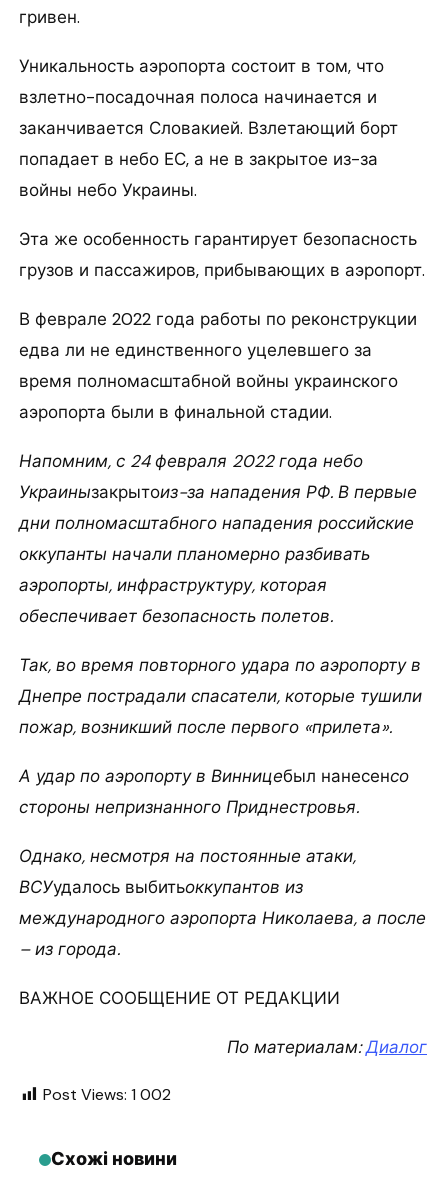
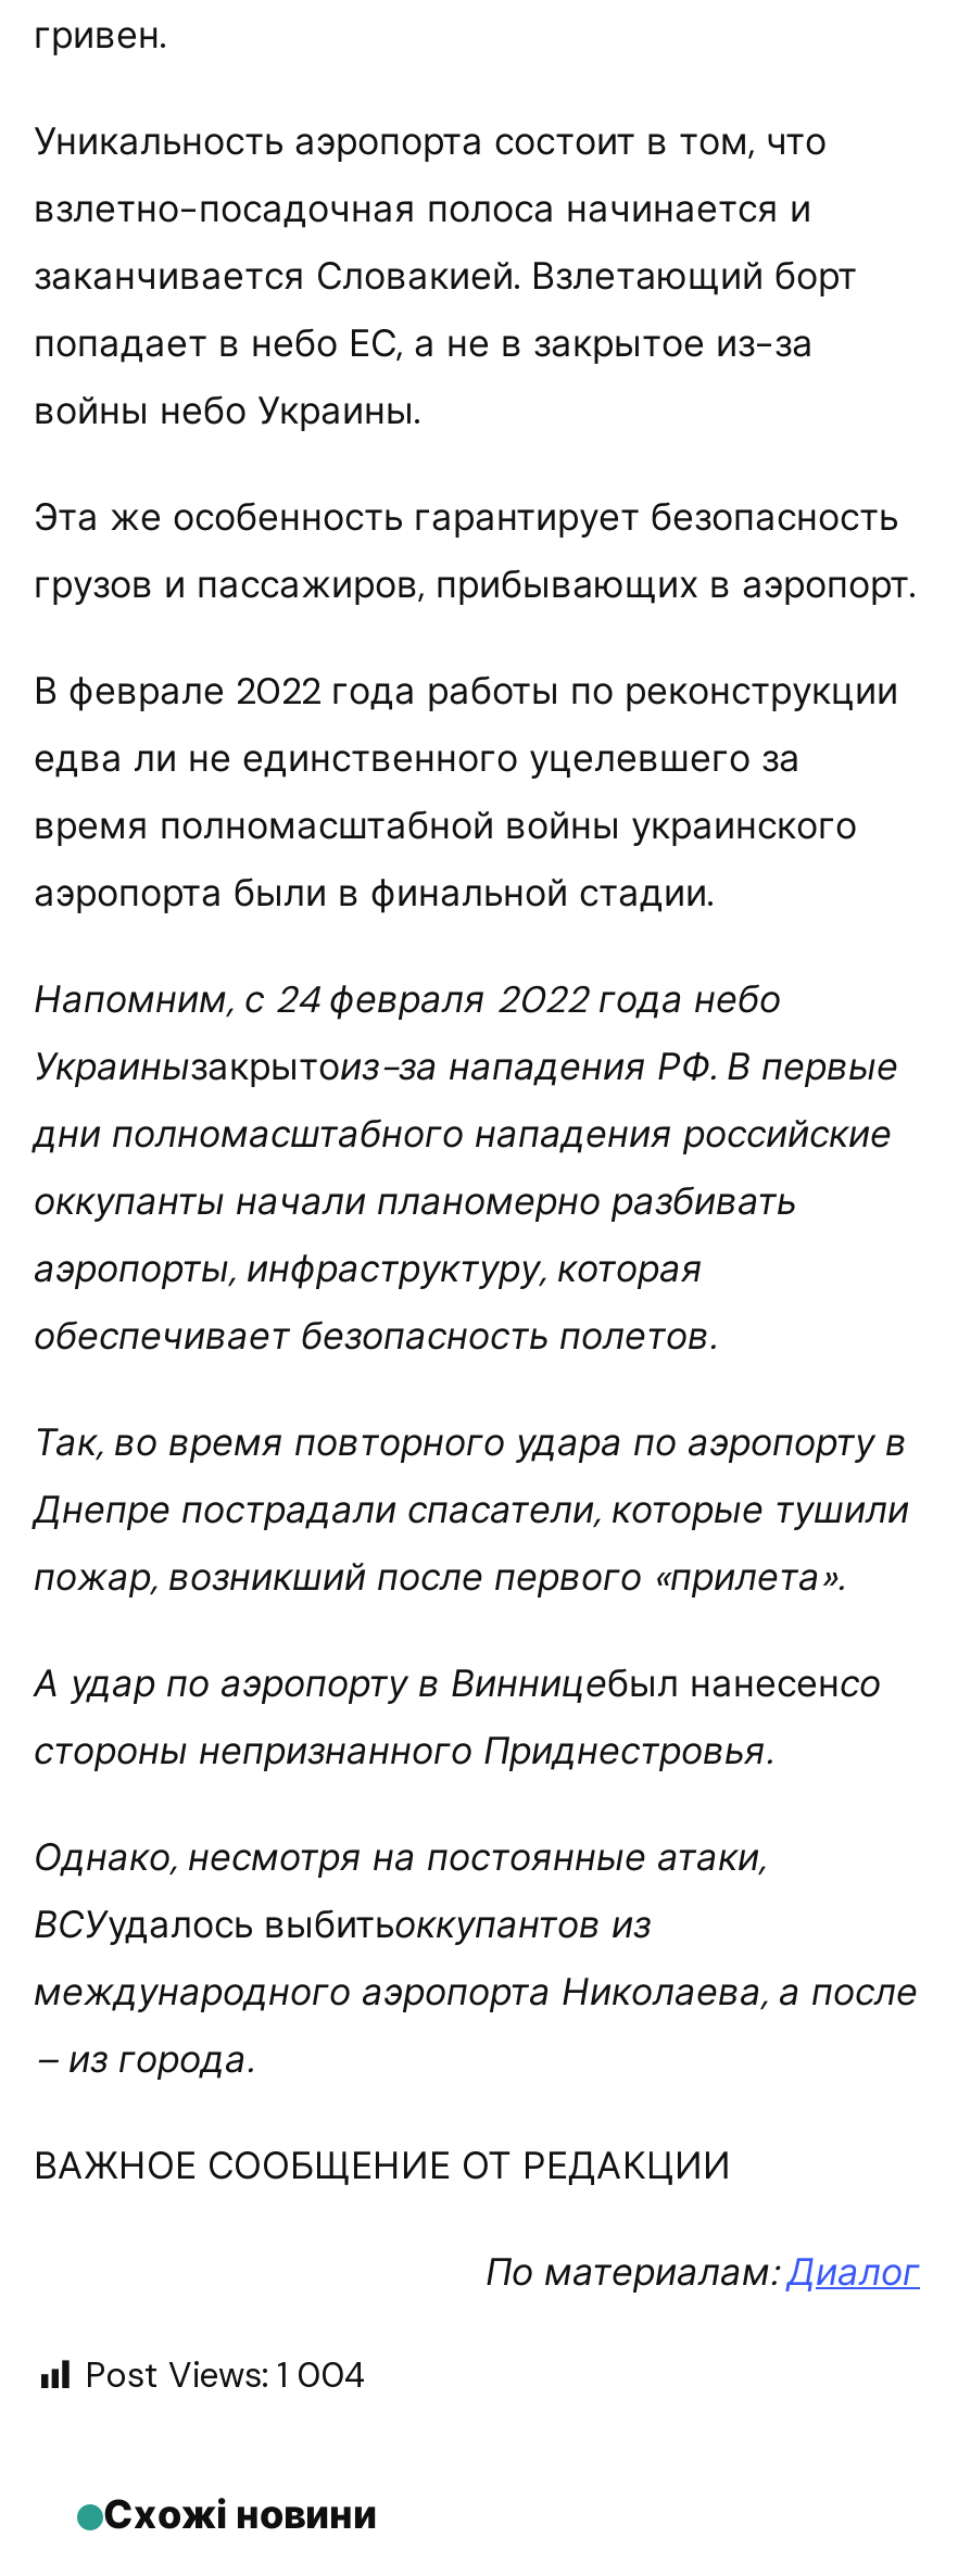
- Post Views: 1 002
+ Post Views: 1 004
